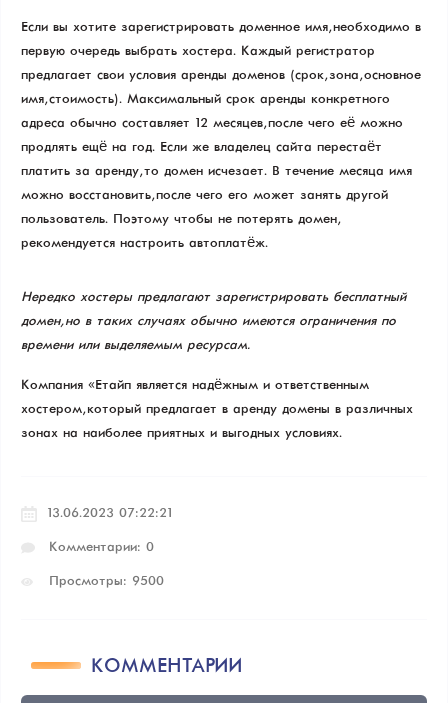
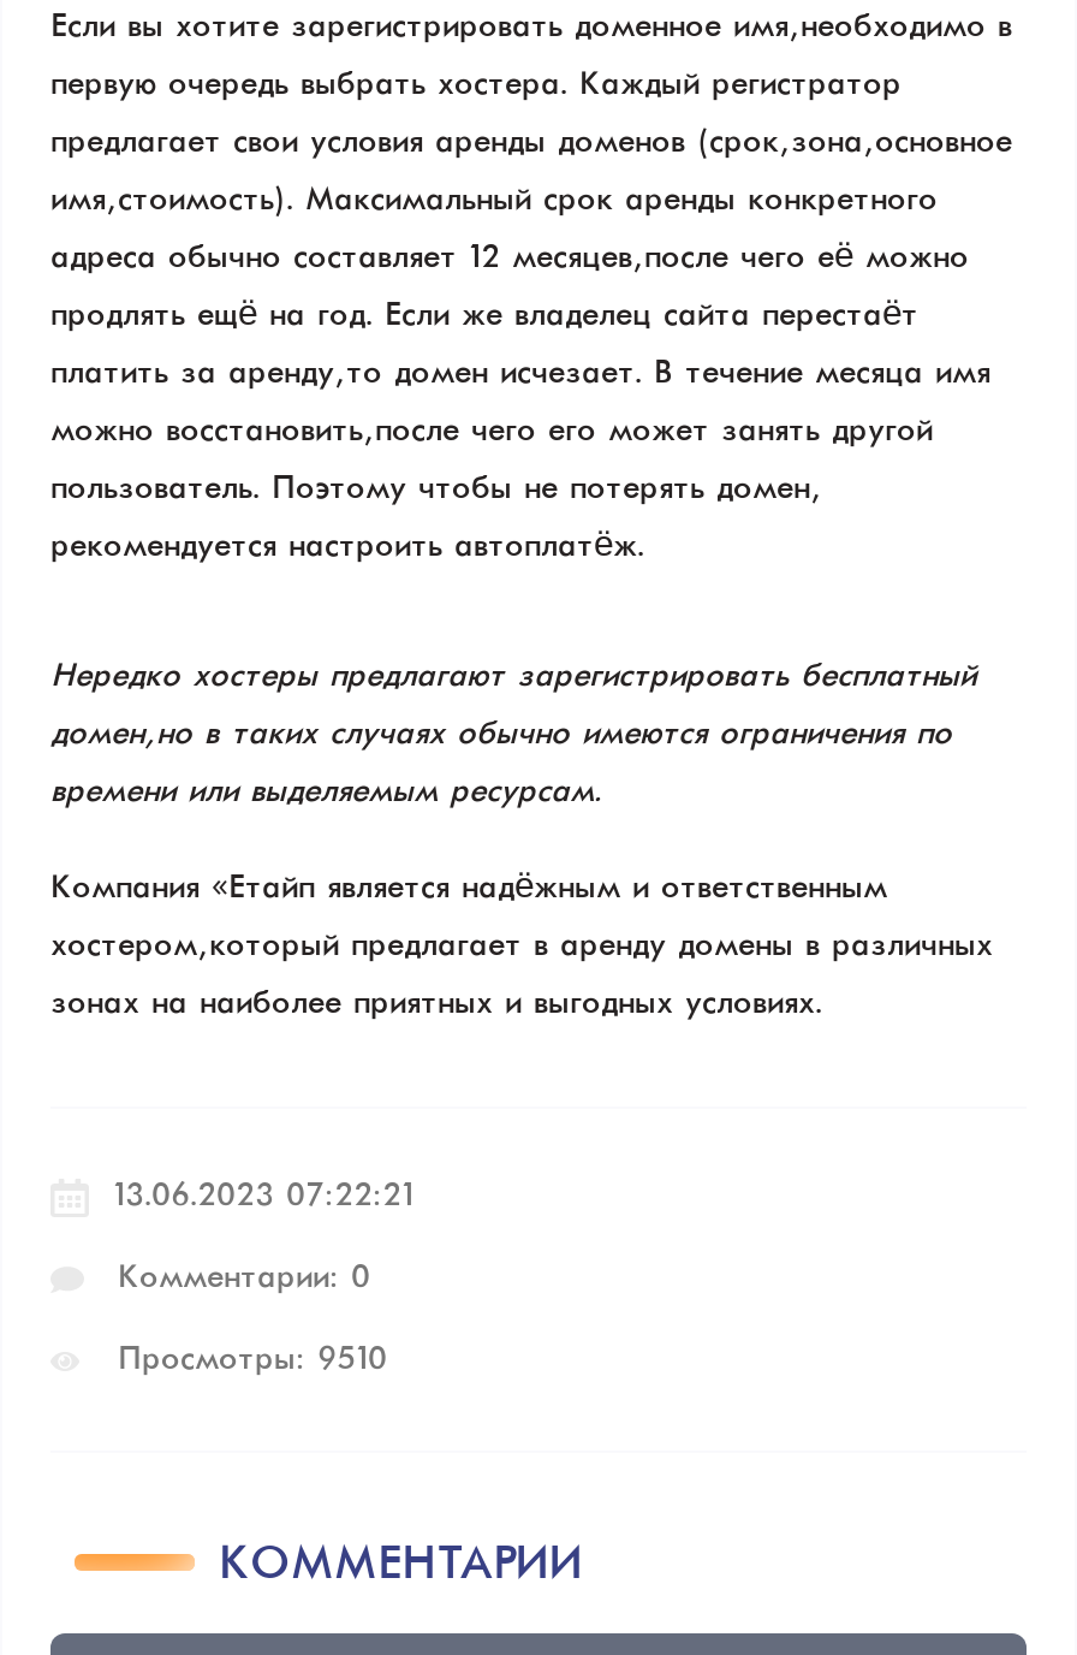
- Просмотры: 9500
+ Просмотры: 9510
